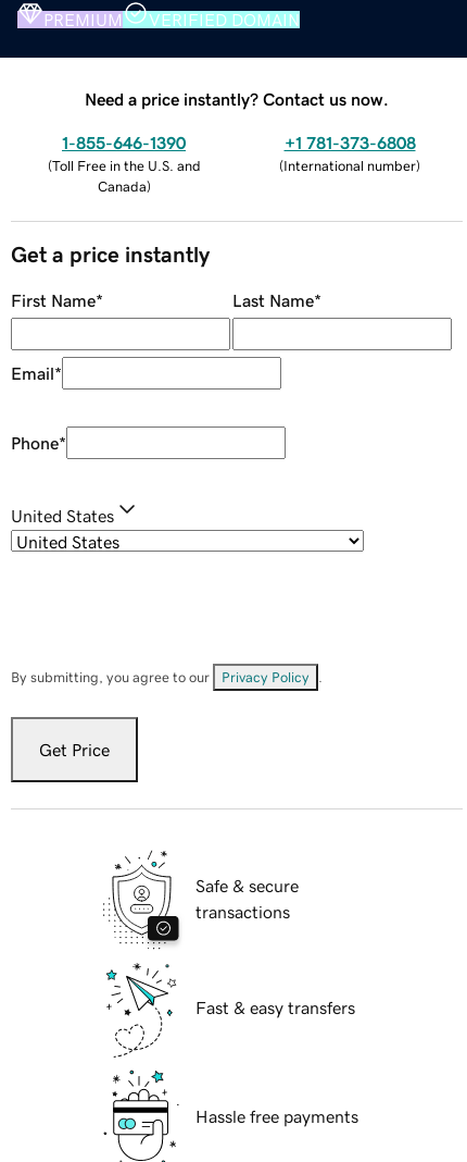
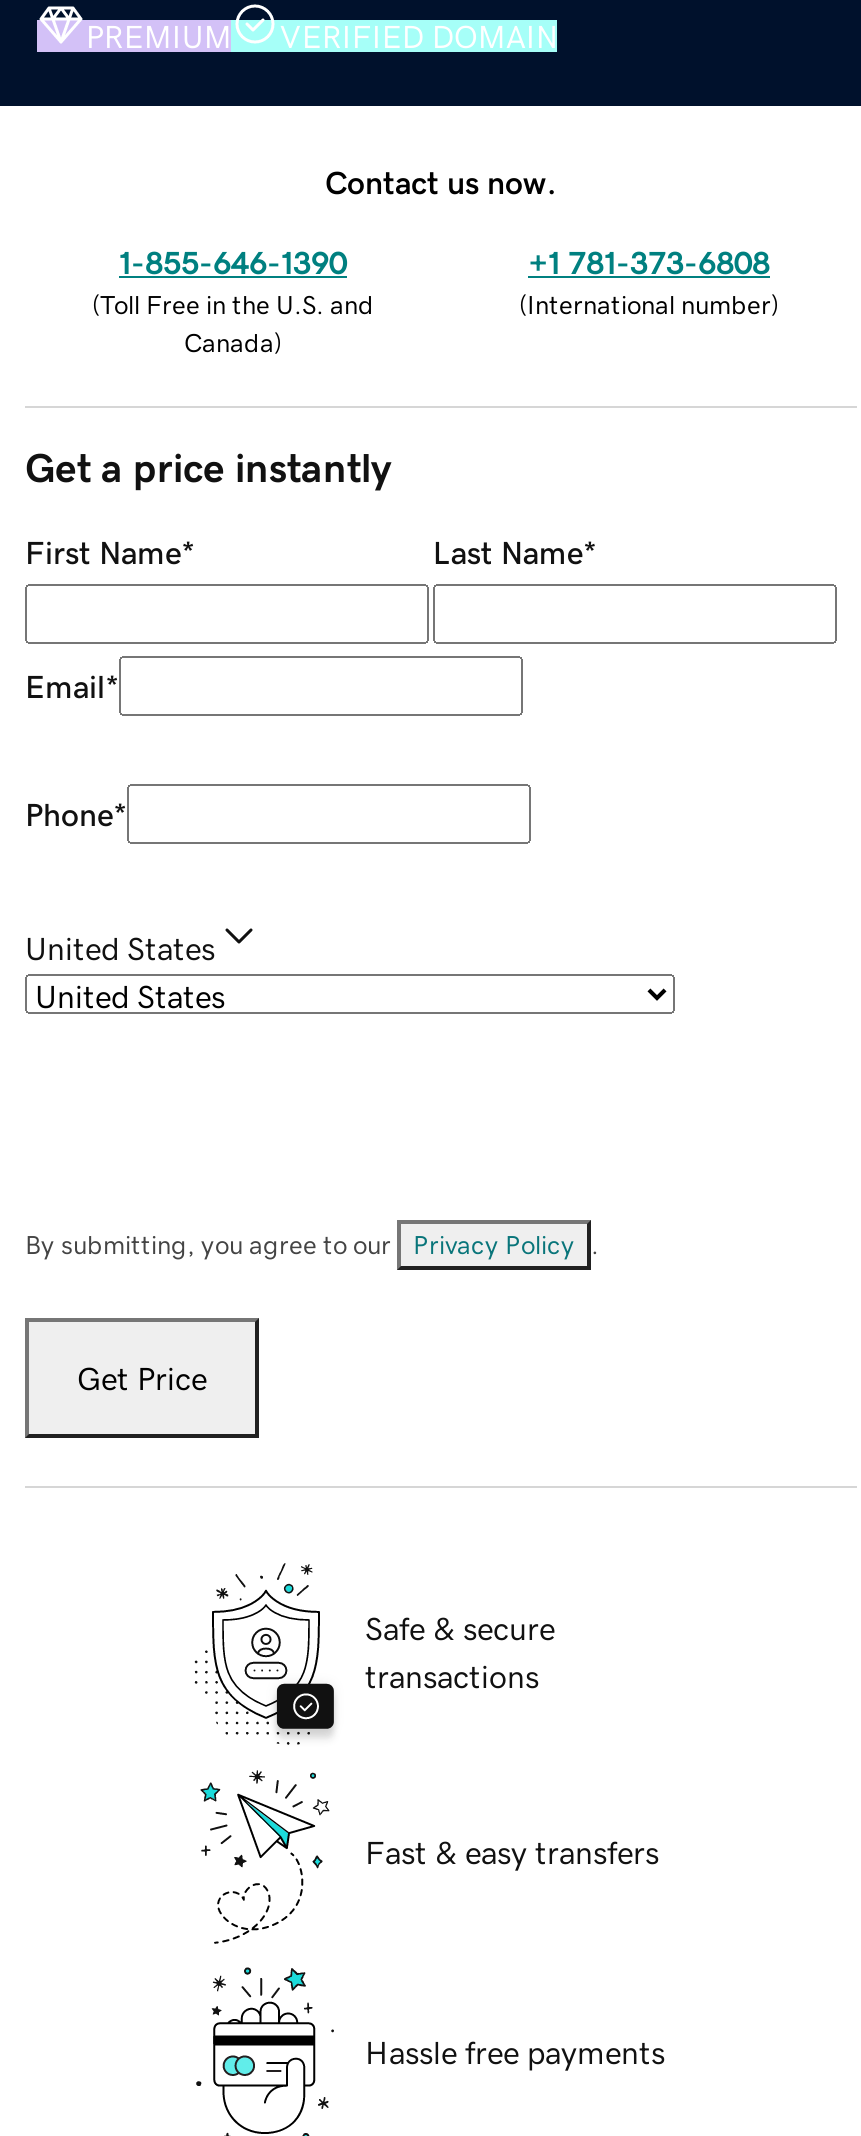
- Need a price instantly? Contact us now.
+ Contact us now.
